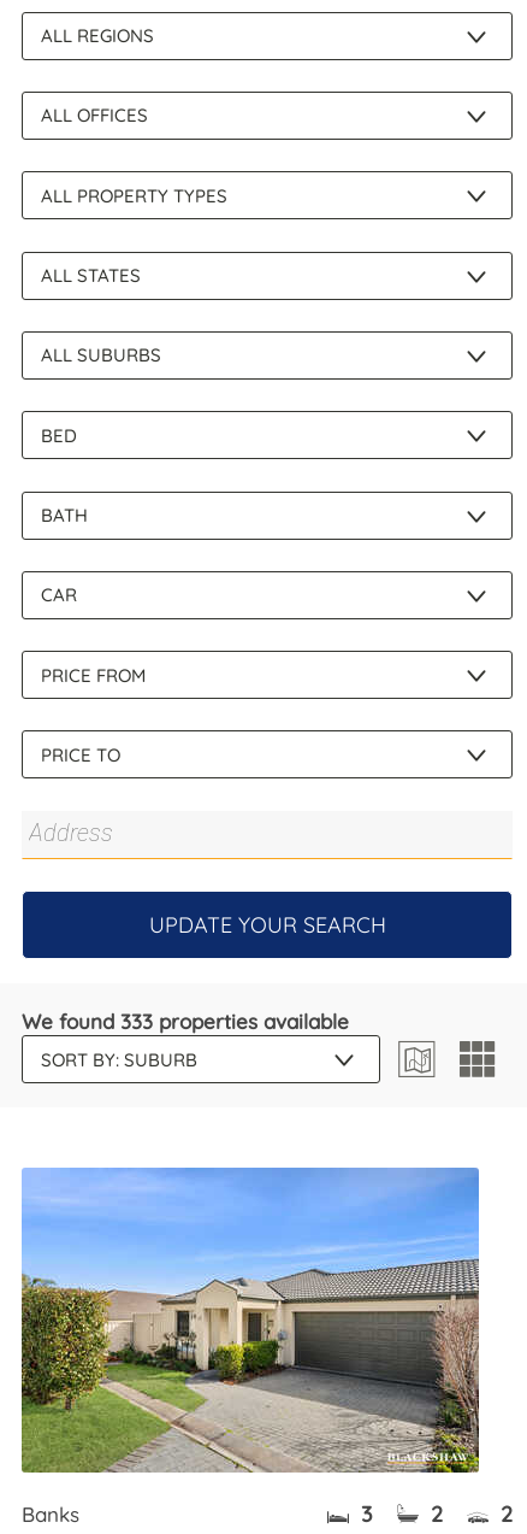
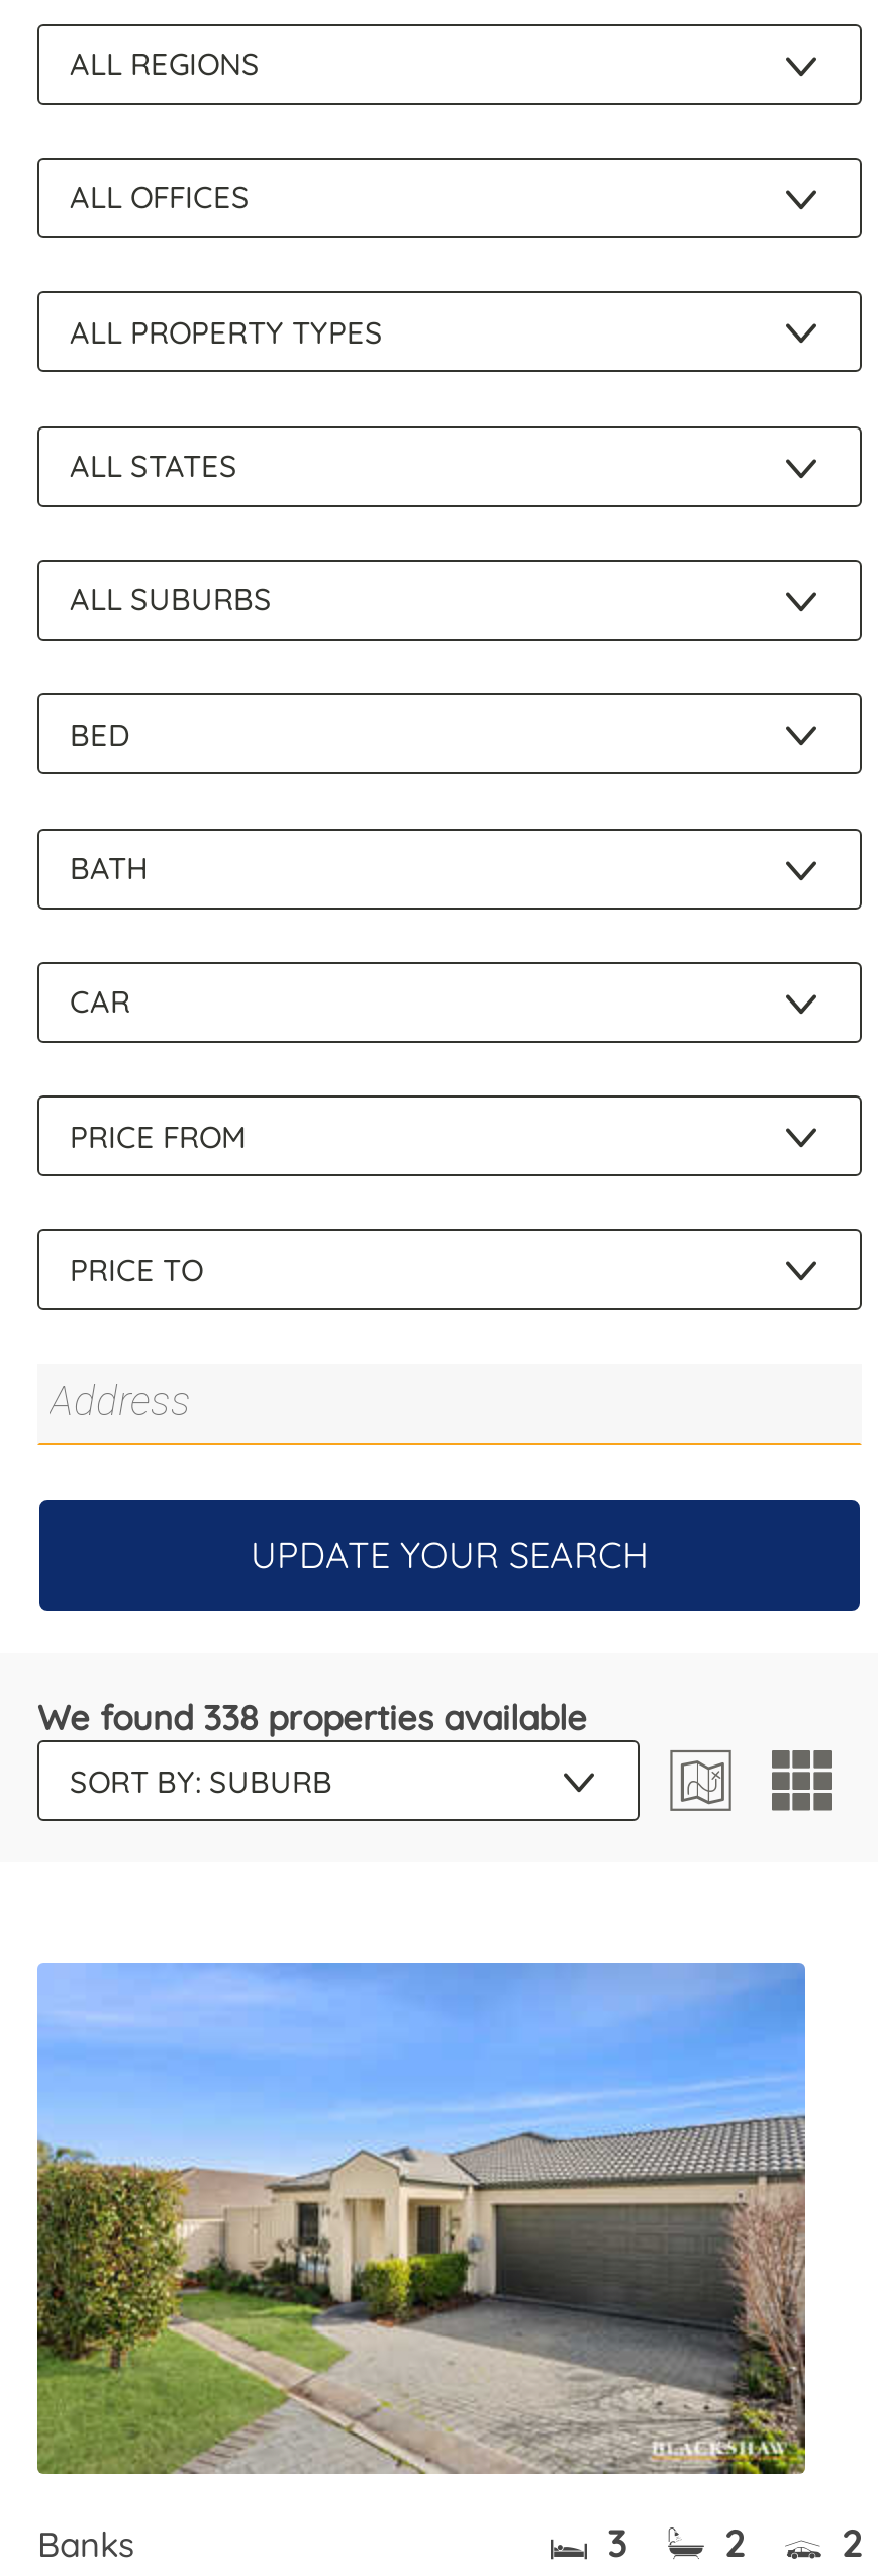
- We found 333 properties available
+ We found 338 properties available
